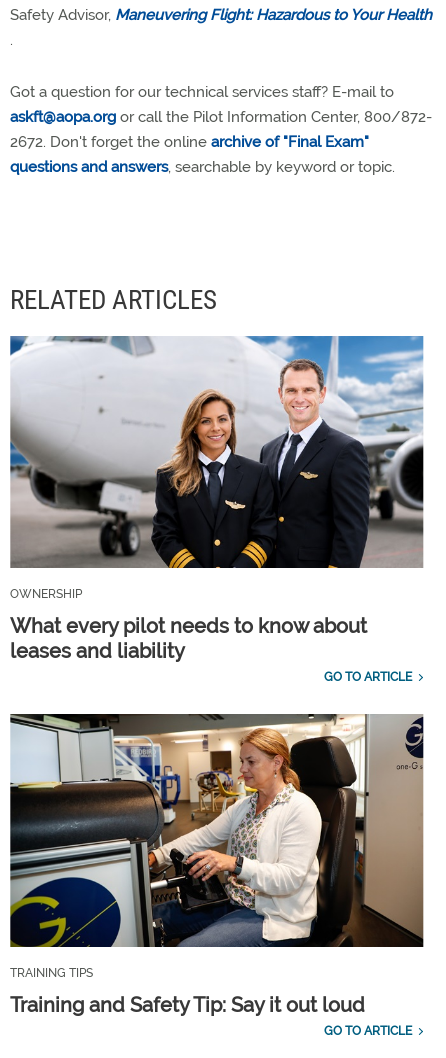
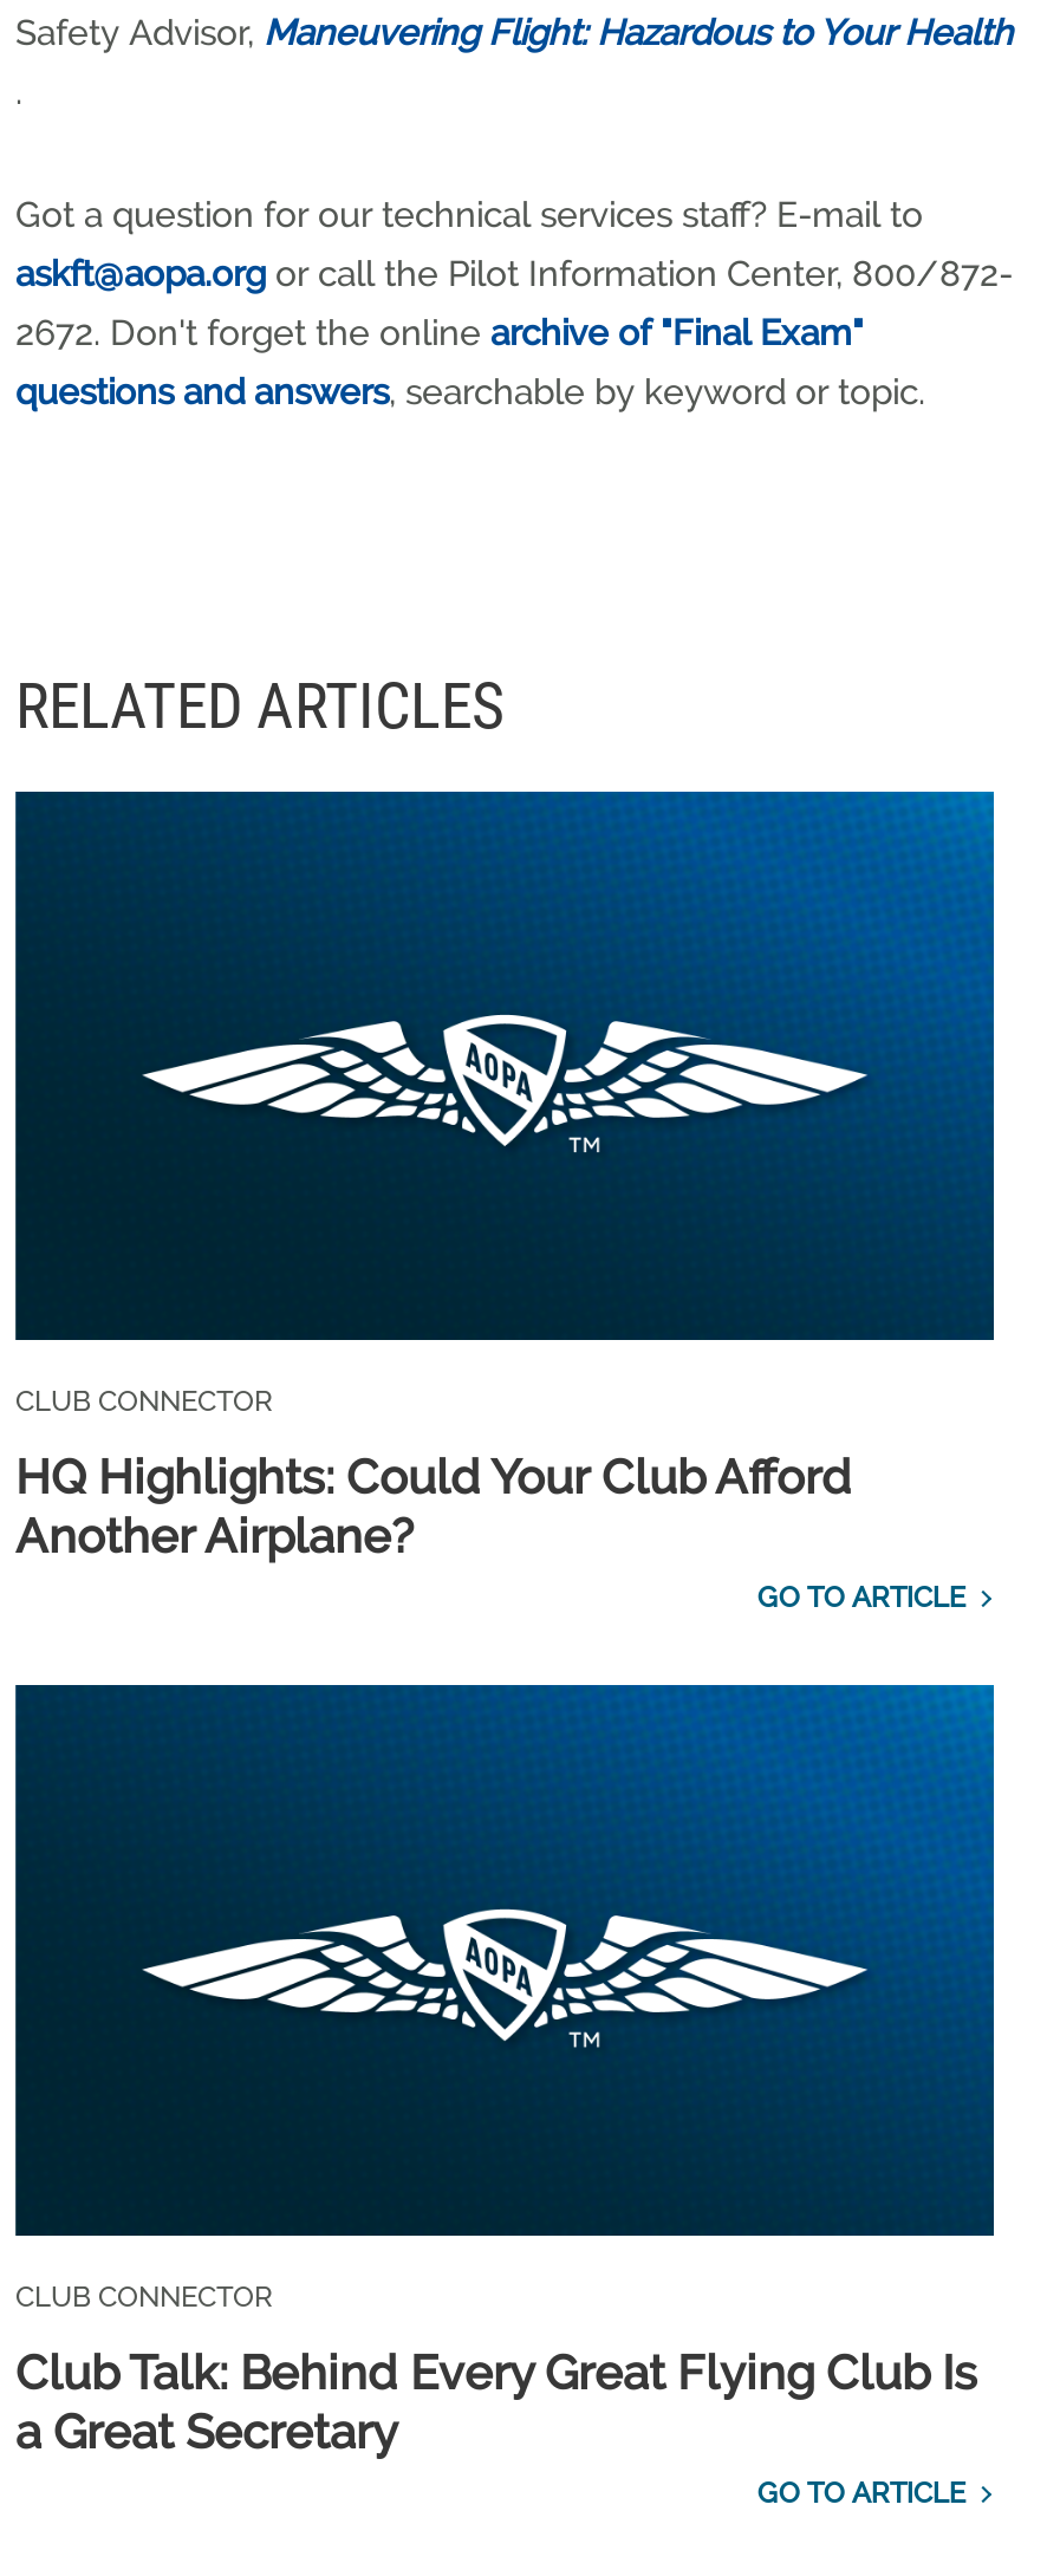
- [image]
- OWNERSHIP
+ [image]
+ CLUB CONNECTOR

- What every pilot needs to know about
- leases and liability
+ HQ Highlights: Could Your Club Afford
+ Another Airplane?

- [image]
- TRAINING TIPS
+ [image]
+ CLUB CONNECTOR

- Training and Safety Tip: Say it out loud
+ Club Talk: Behind Every Great Flying Club Is
+ a Great Secretary
